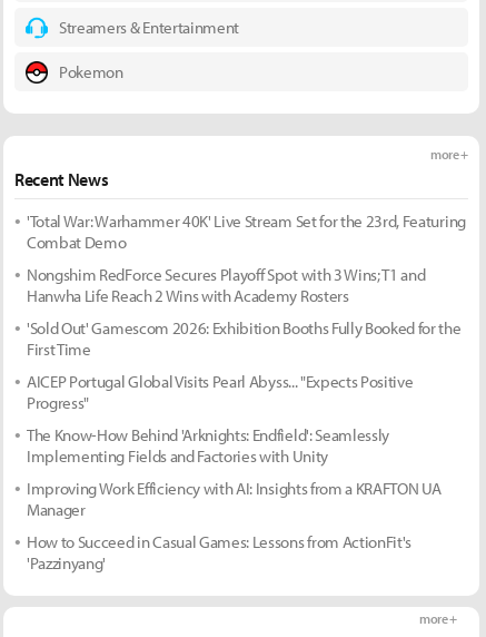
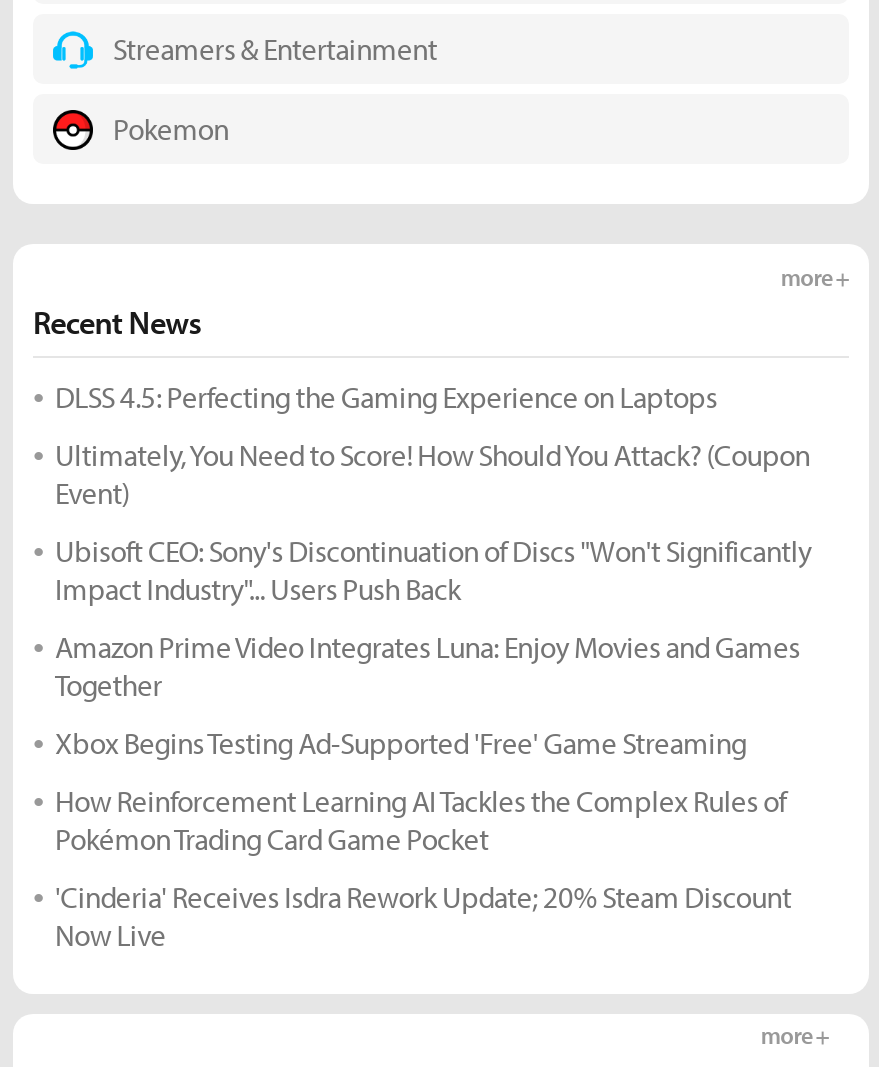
- 'Total War: Warhammer 40K' Live Stream Set for the 23rd, Featuring
- Combat Demo
+ DLSS 4.5: Perfecting the Gaming Experience on Laptops

- Nongshim RedForce Secures Playoff Spot with 3 Wins; T1 and
- Hanwha Life Reach 2 Wins with Academy Rosters
+ Ultimately, You Need to Score! How Should You Attack? (Coupon
+ Event)

- 'Sold Out' Gamescom 2026: Exhibition Booths Fully Booked for the
- First Time
+ Ubisoft CEO: Sony's Discontinuation of Discs "Won't Significantly
+ Impact Industry"... Users Push Back

- AICEP Portugal Global Visits Pearl Abyss... "Expects Positive
- Progress"
+ Amazon Prime Video Integrates Luna: Enjoy Movies and Games
+ Together

- The Know-How Behind 'Arknights: Endfield': Seamlessly
- Implementing Fields and Factories with Unity
+ Xbox Begins Testing Ad-Supported 'Free' Game Streaming

- Improving Work Efficiency with AI: Insights from a KRAFTON UA
- Manager
+ How Reinforcement Learning AI Tackles the Complex Rules of
+ Pokémon Trading Card Game Pocket

- How to Succeed in Casual Games: Lessons from ActionFit's
- 'Pazzinyang'
+ 'Cinderia' Receives Isdra Rework Update; 20% Steam Discount
+ Now Live
